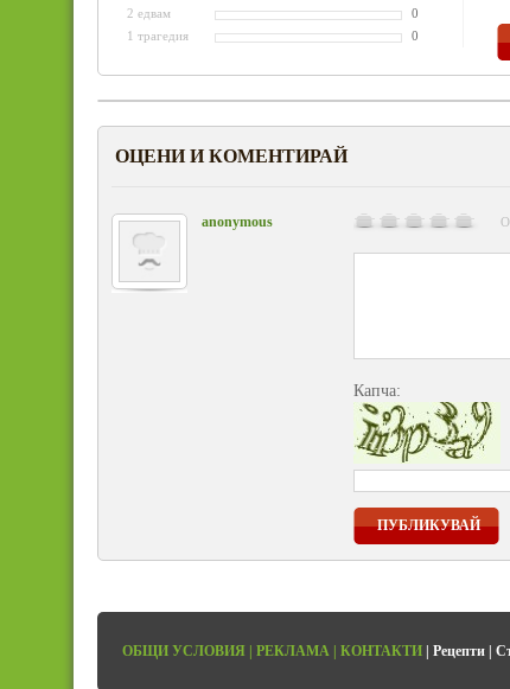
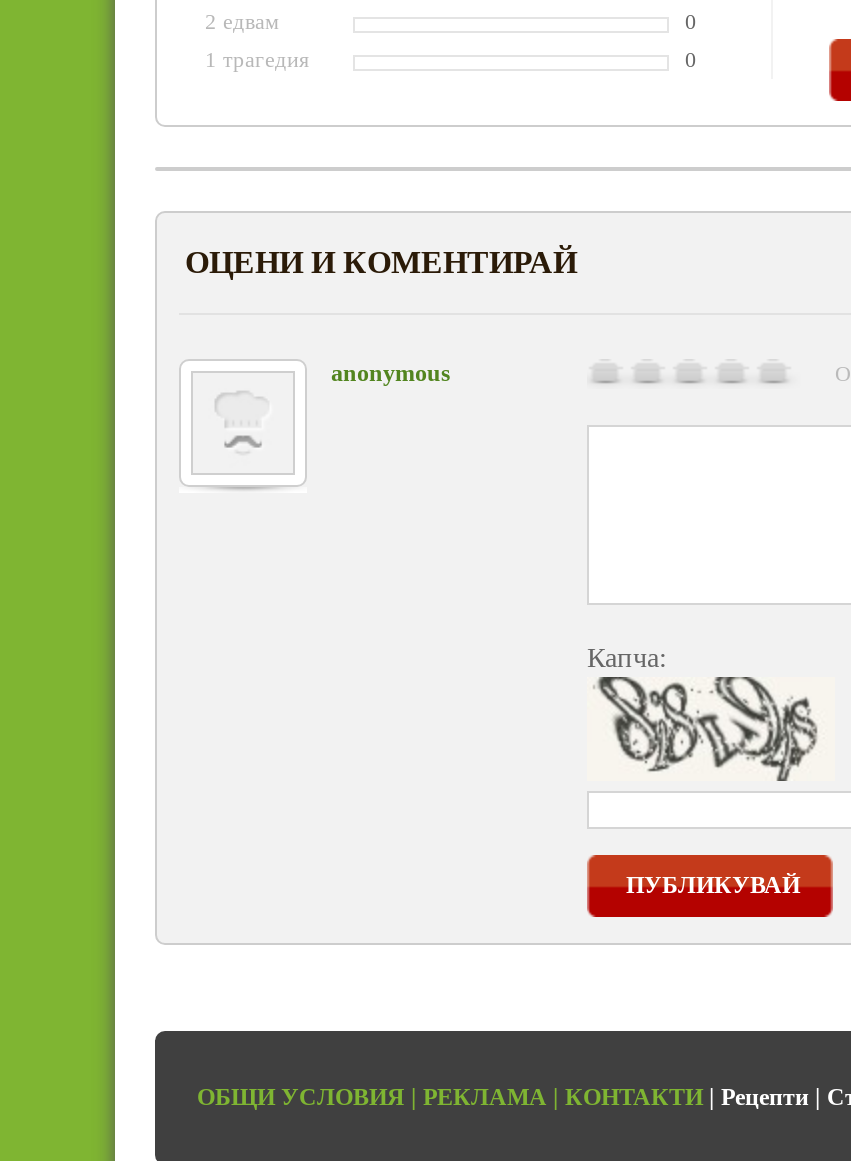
- [image]
+ [image]
